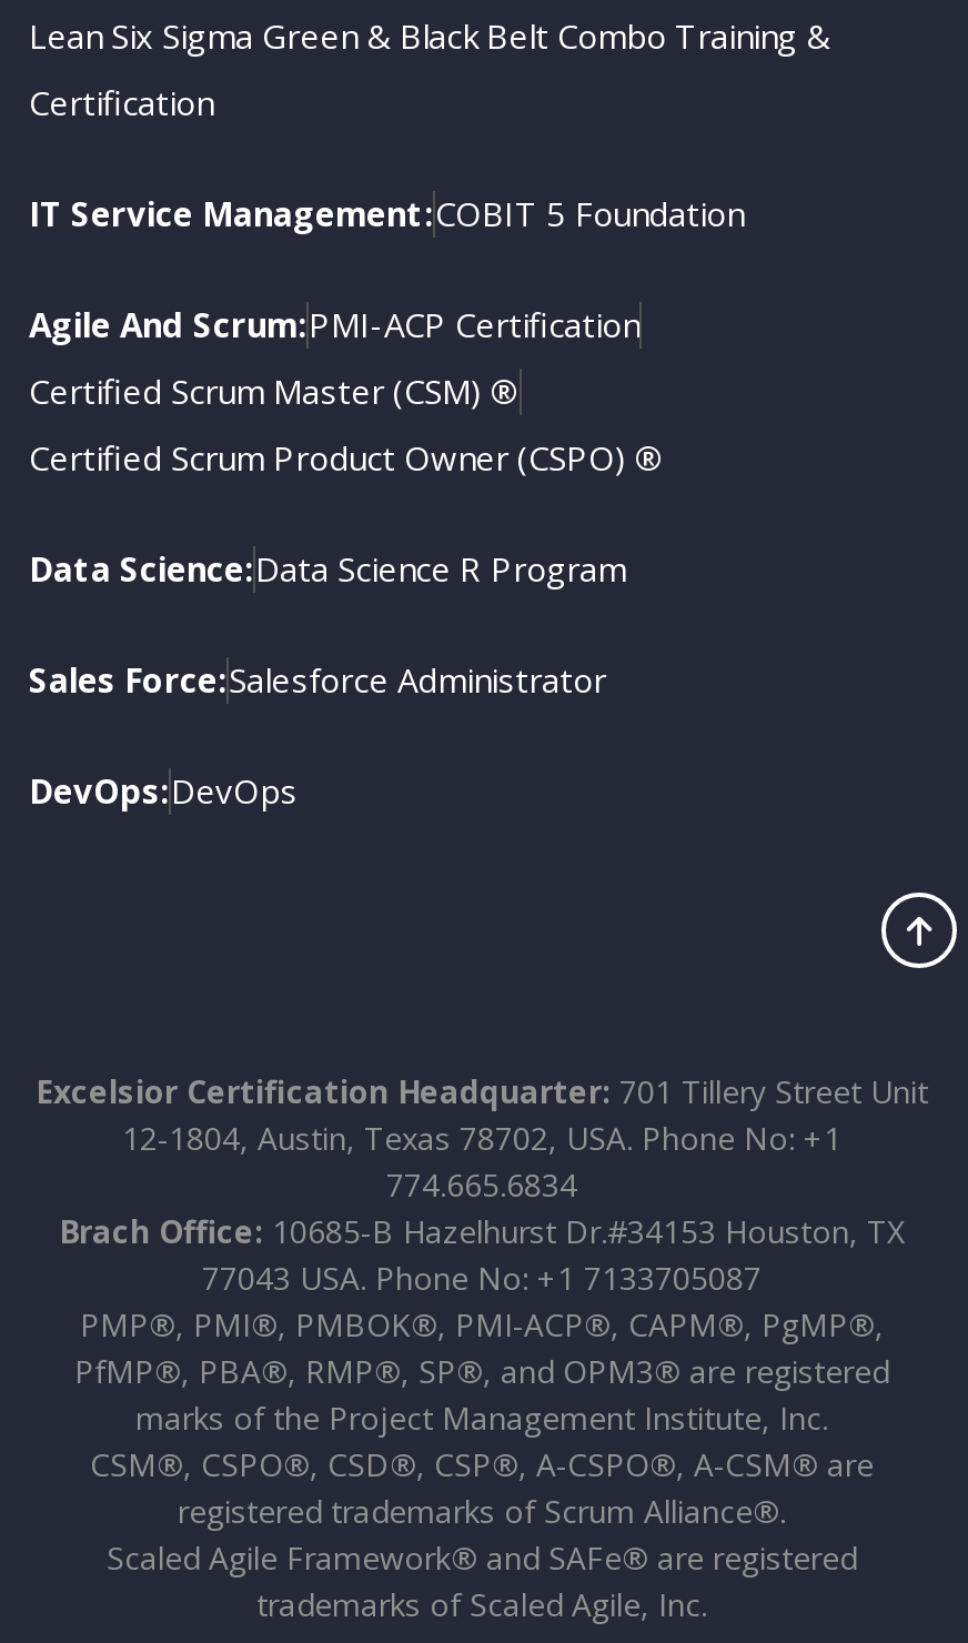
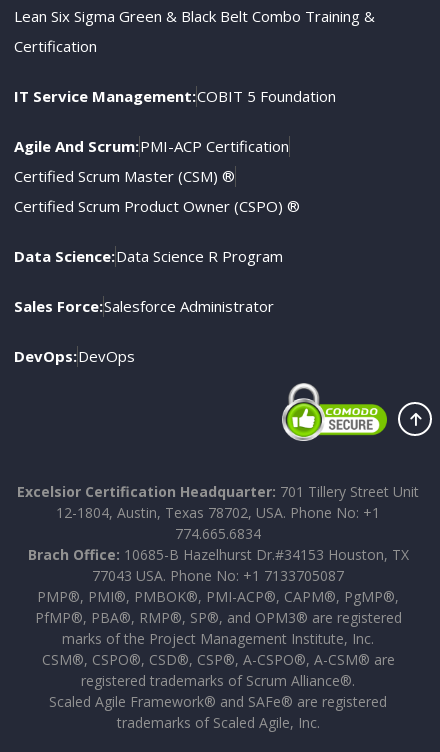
+ [image]
